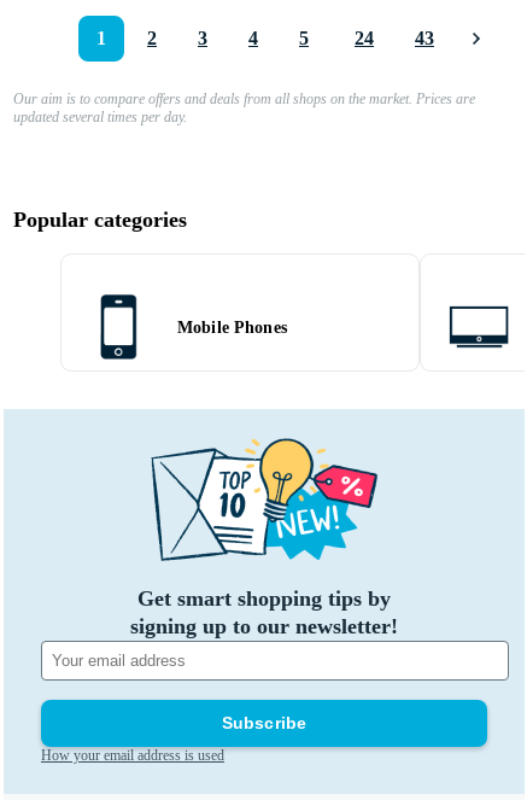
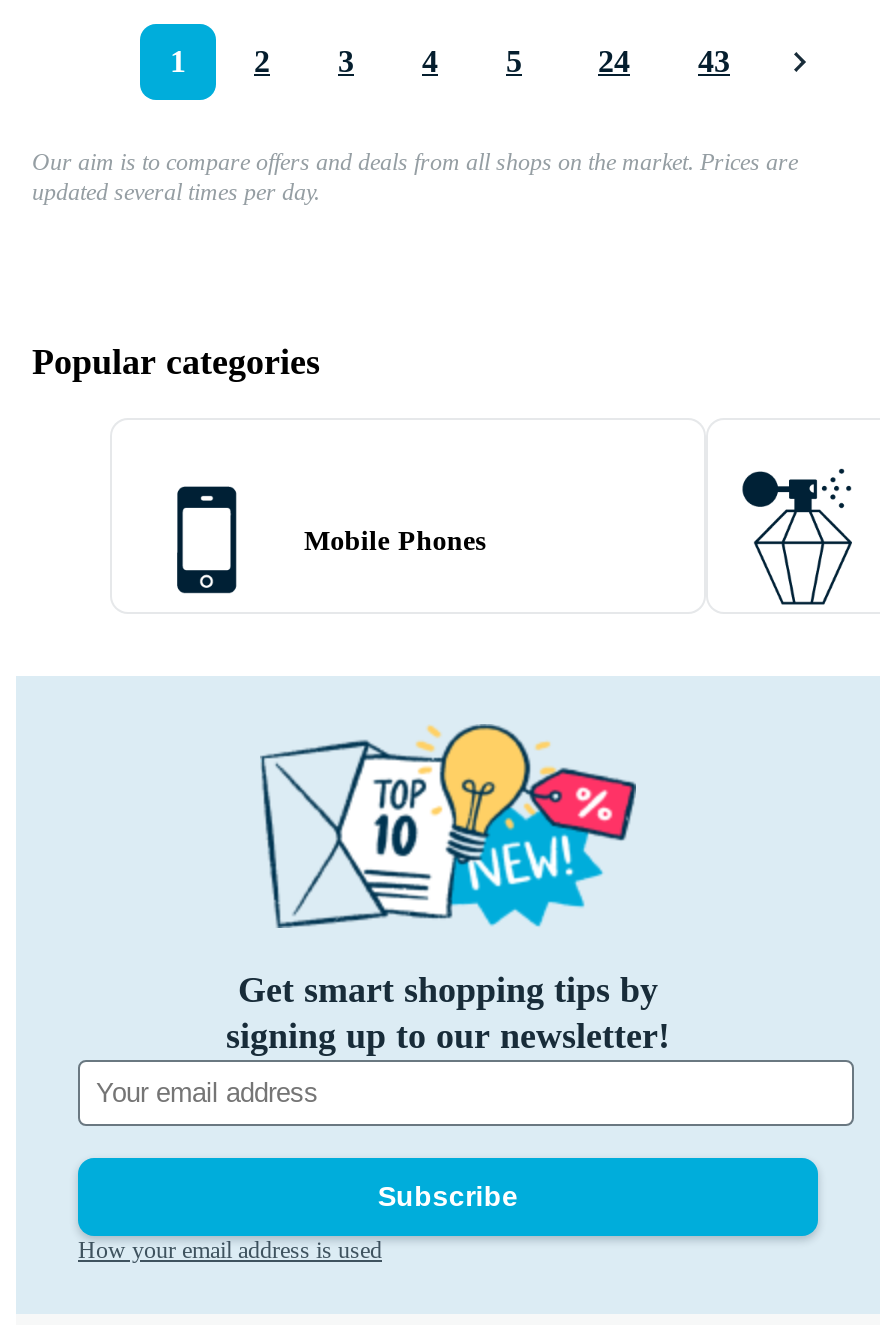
- [image]
+ [image]
